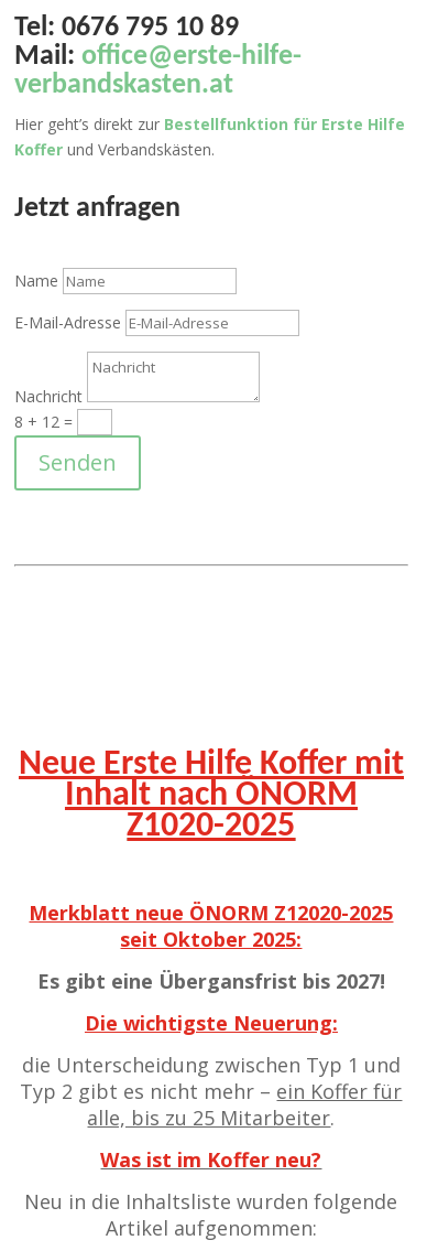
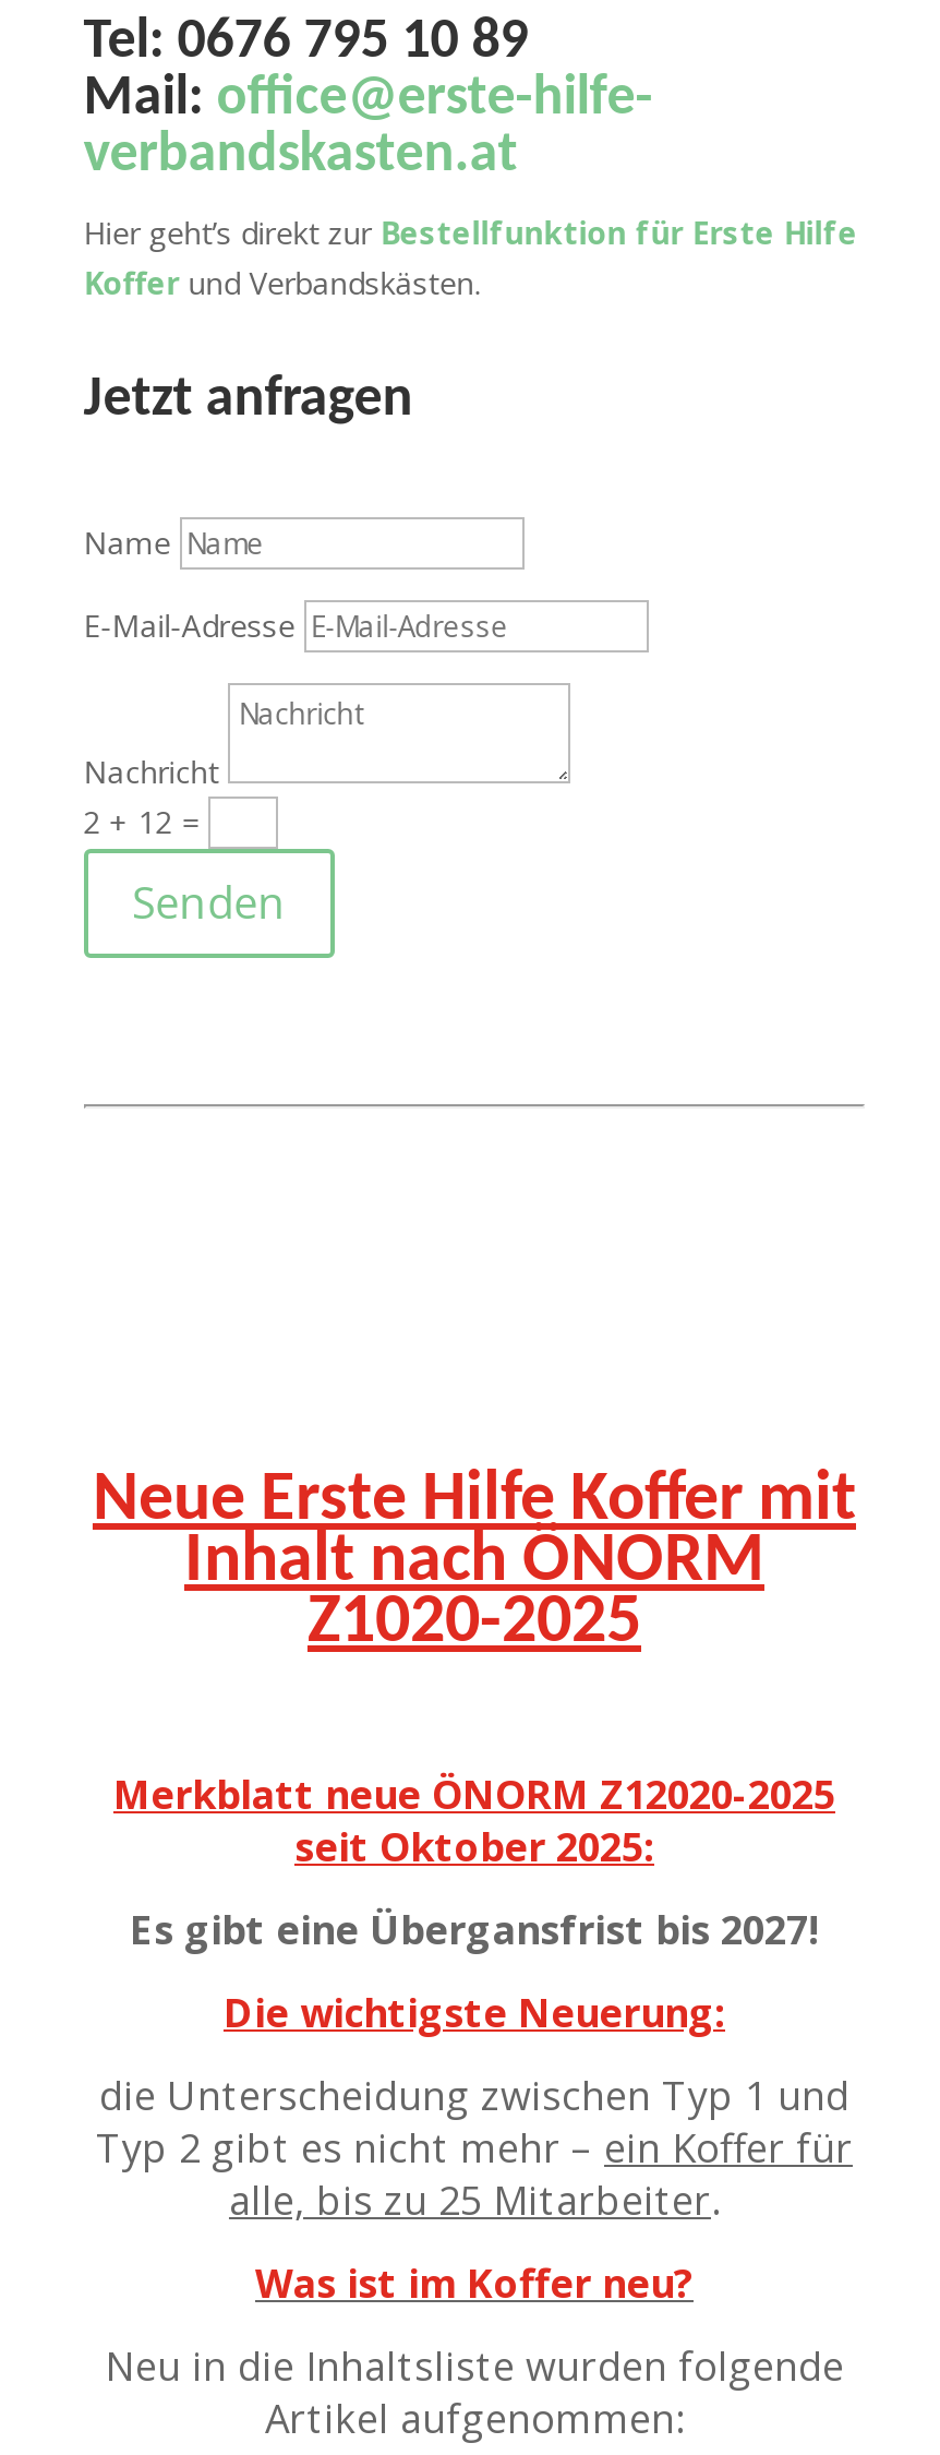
- 8 + 12 =
+ 2 + 12 =
